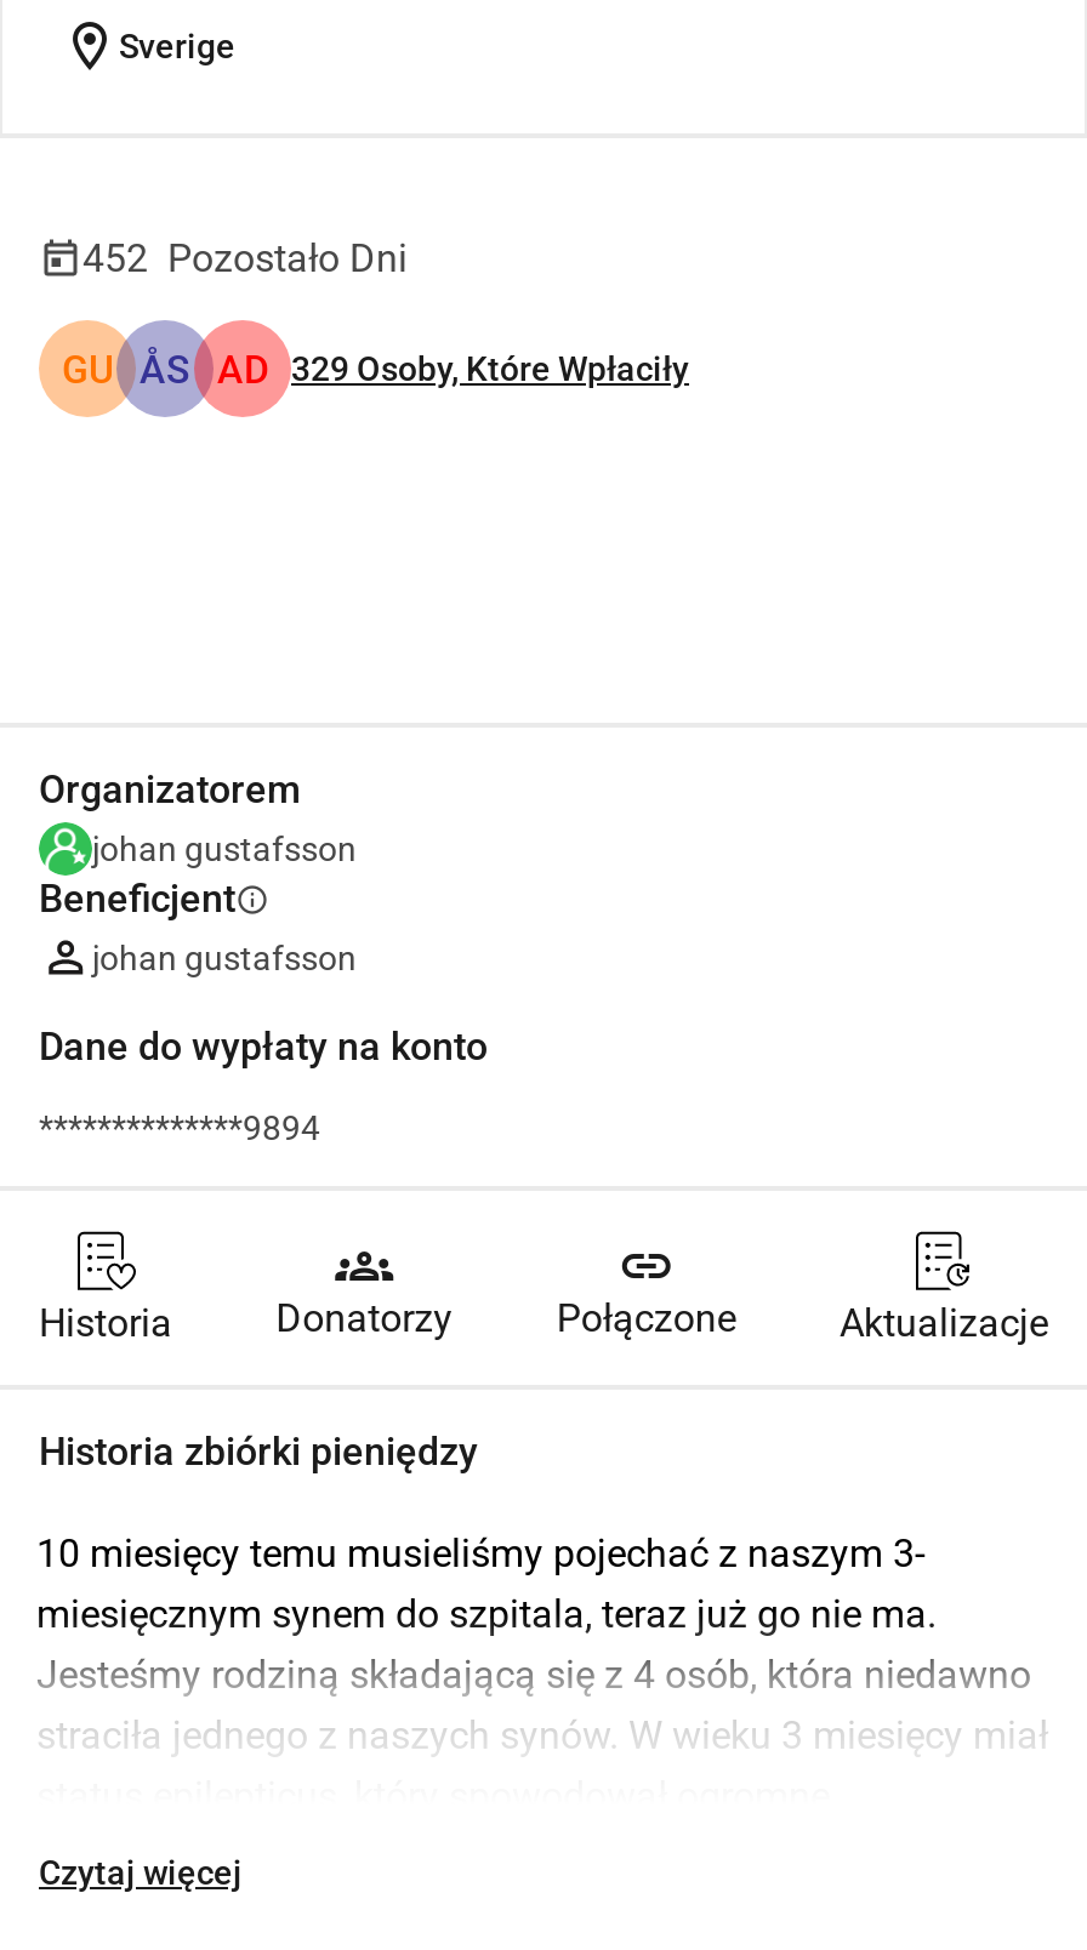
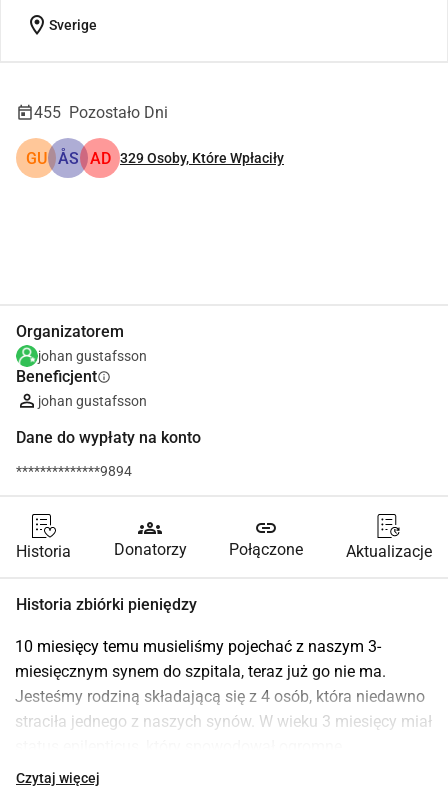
- 452 Pozostało Dni
+ 455 Pozostało Dni
